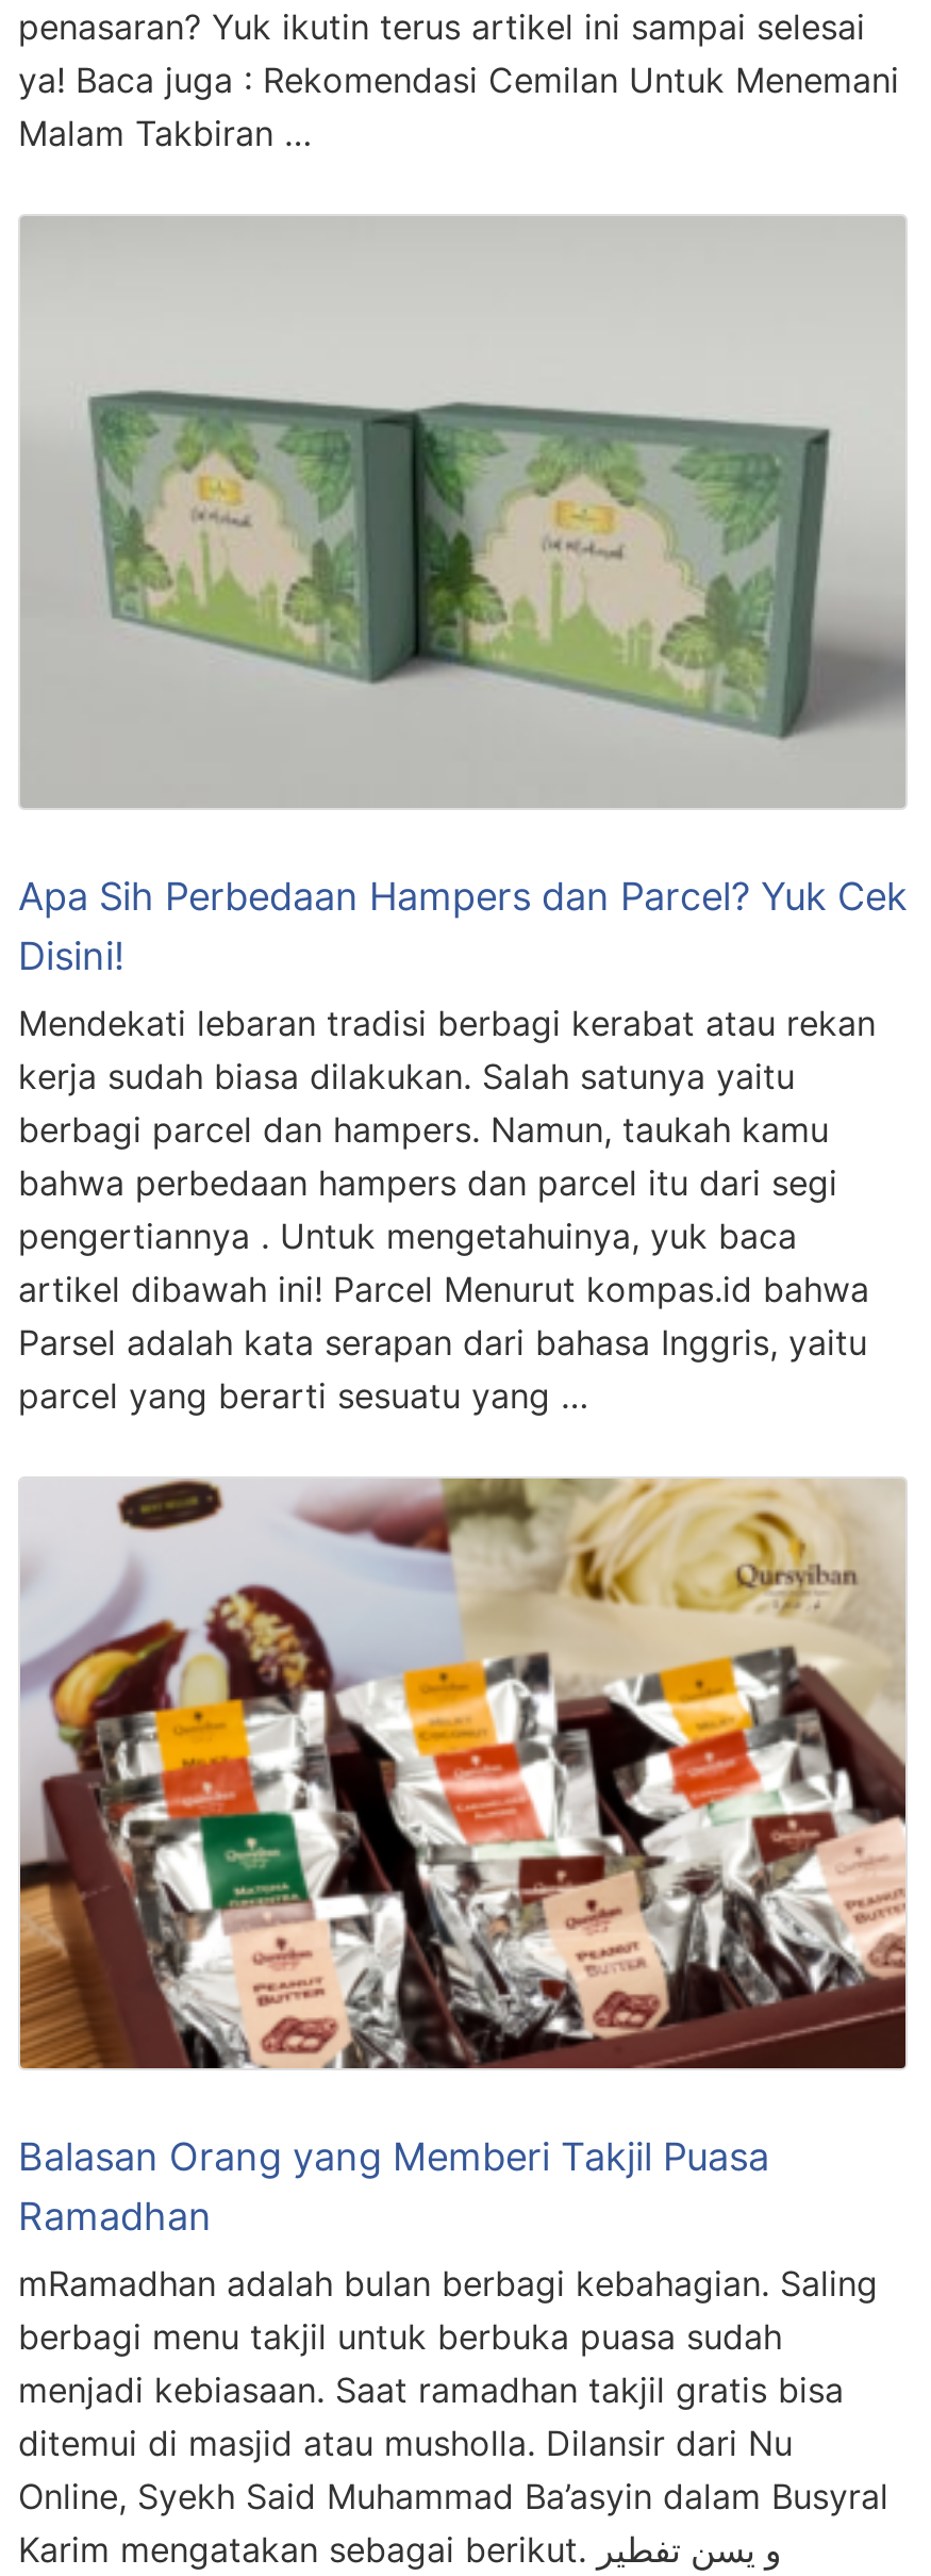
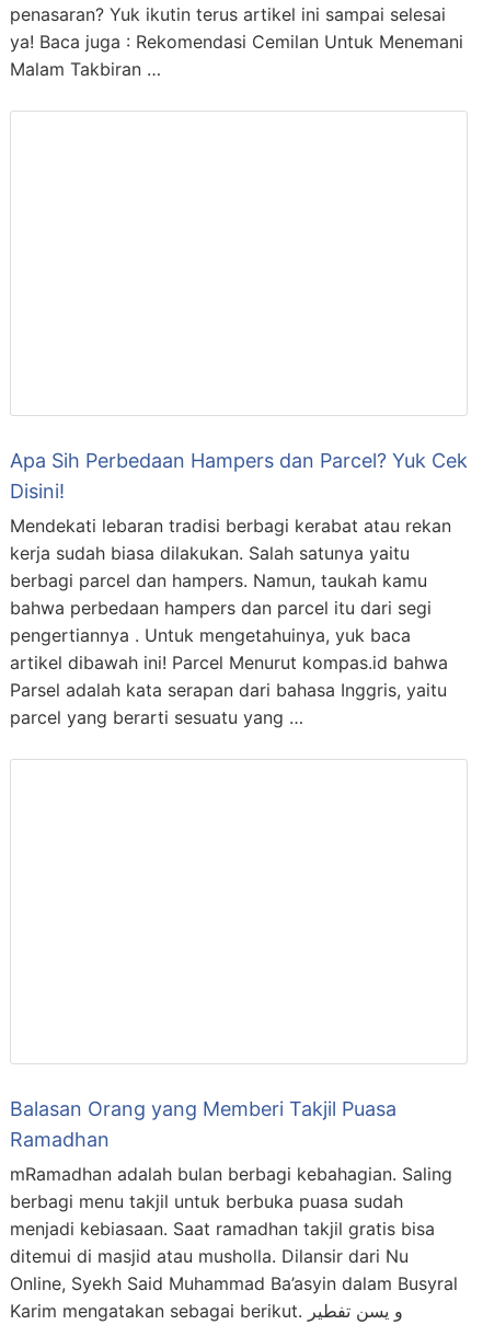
- [image]

- [image]
